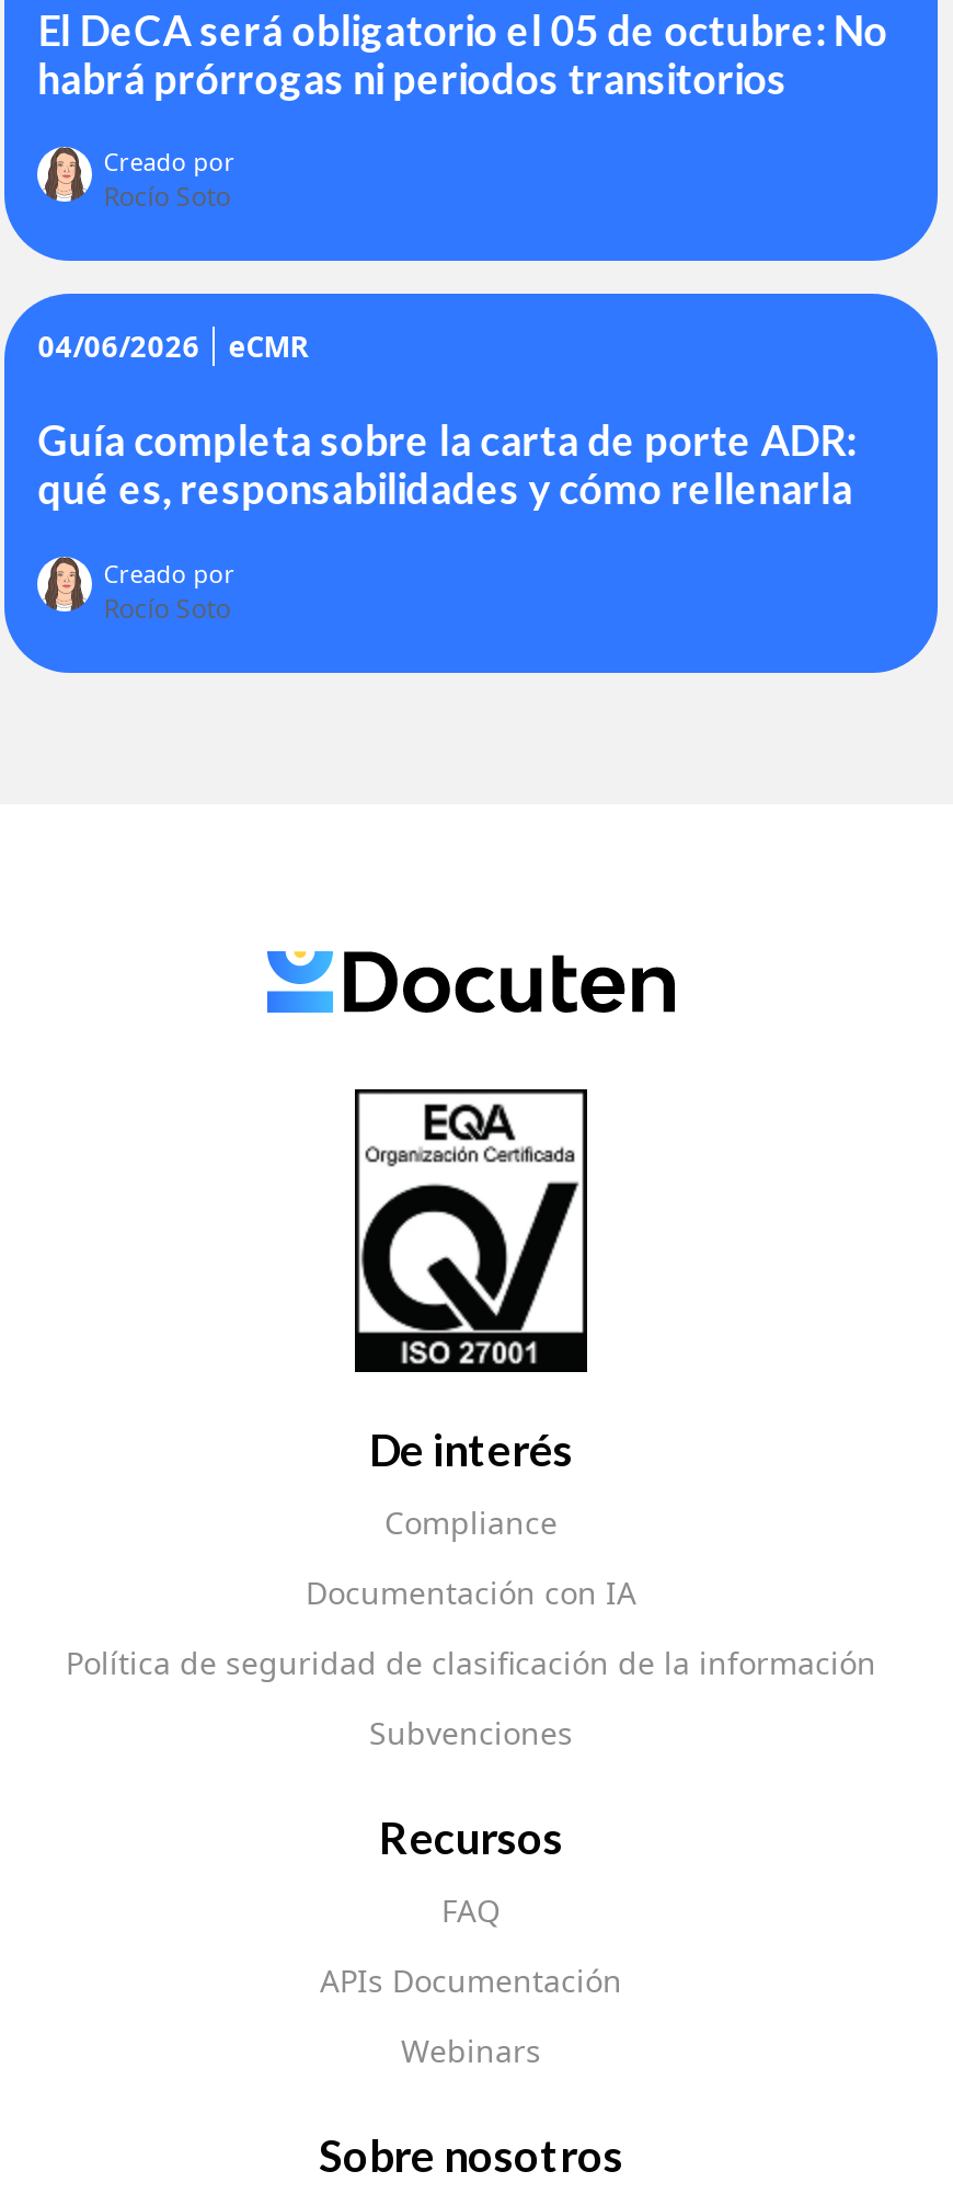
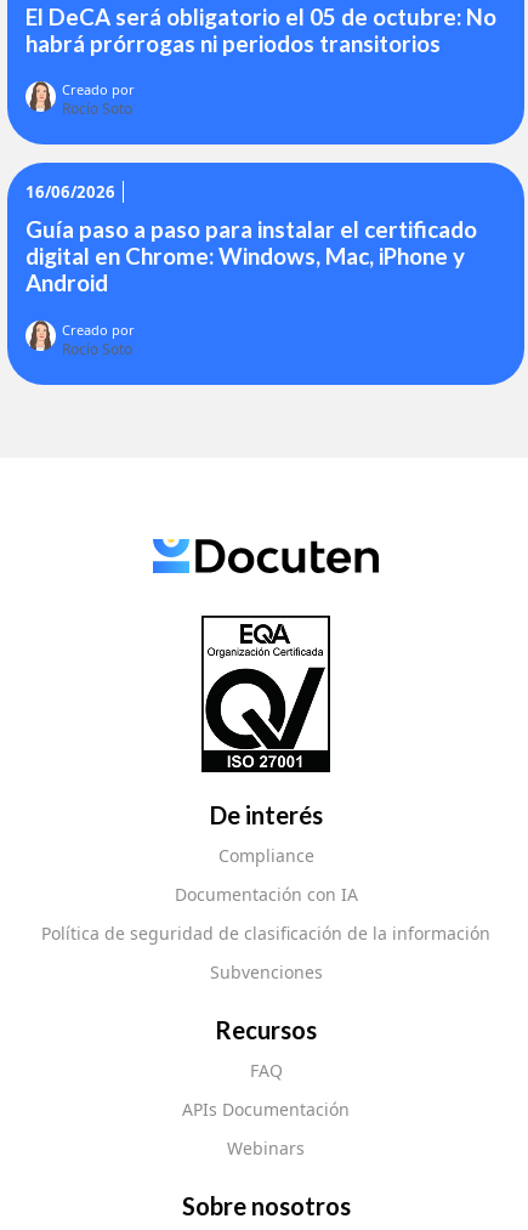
- 04/06/2026
- eCMR
- Guía completa sobre la carta de porte ADR:
- qué es, responsabilidades y cómo rellenarla
+ 16/06/2026
+ Guía paso a paso para instalar el certificado
+ digital en Chrome: Windows, Mac, iPhone y
+ Android
